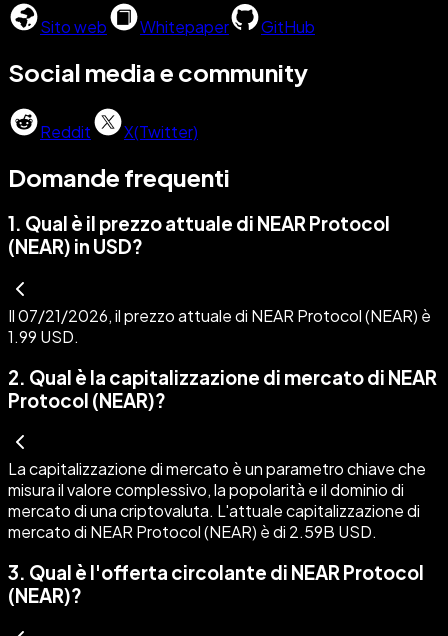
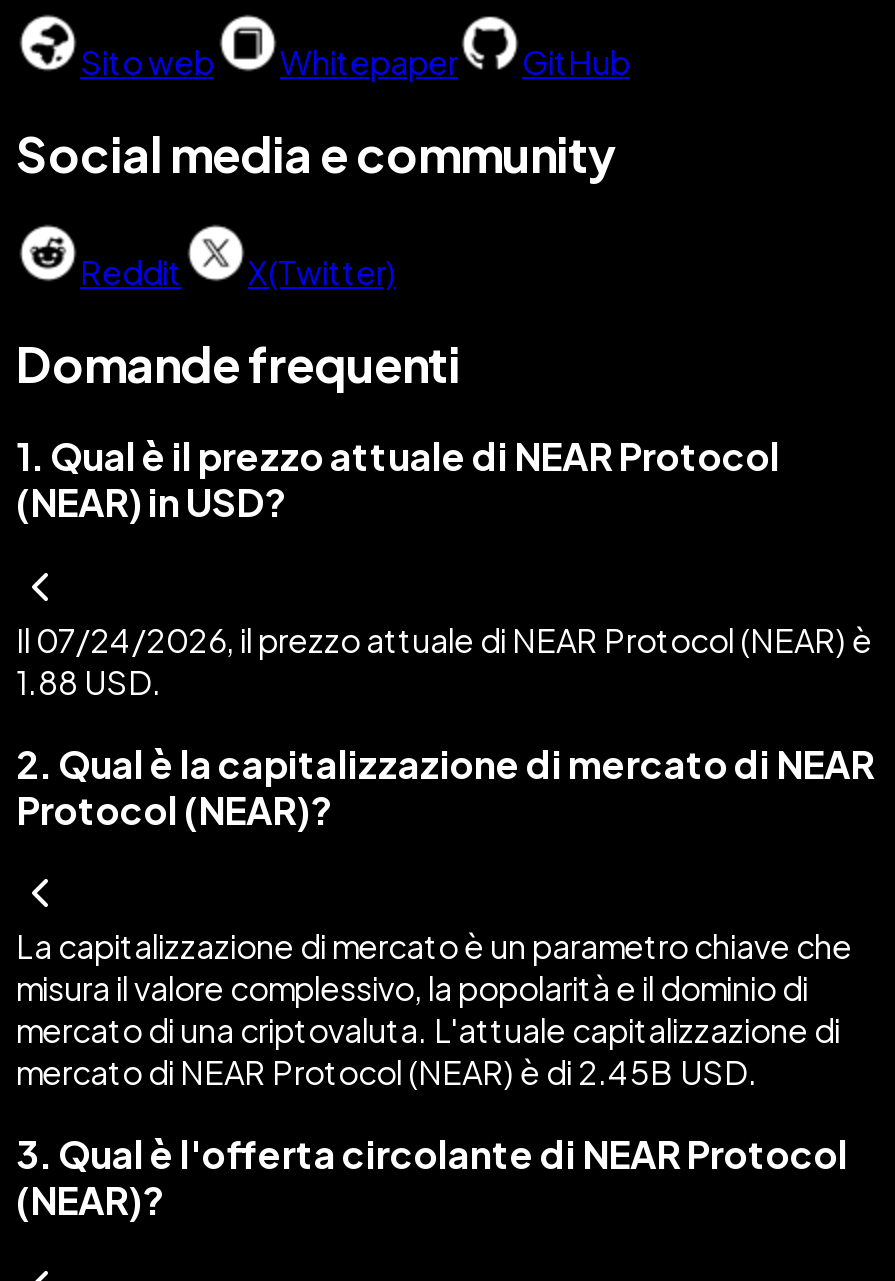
- Il 07/21/2026, il prezzo attuale di NEAR Protocol (NEAR) è
+ Il 07/24/2026, il prezzo attuale di NEAR Protocol (NEAR) è

- 1.99 USD.
+ 1.88 USD.

- mercato di NEAR Protocol (NEAR) è di 2.59B USD.
+ mercato di NEAR Protocol (NEAR) è di 2.45B USD.
